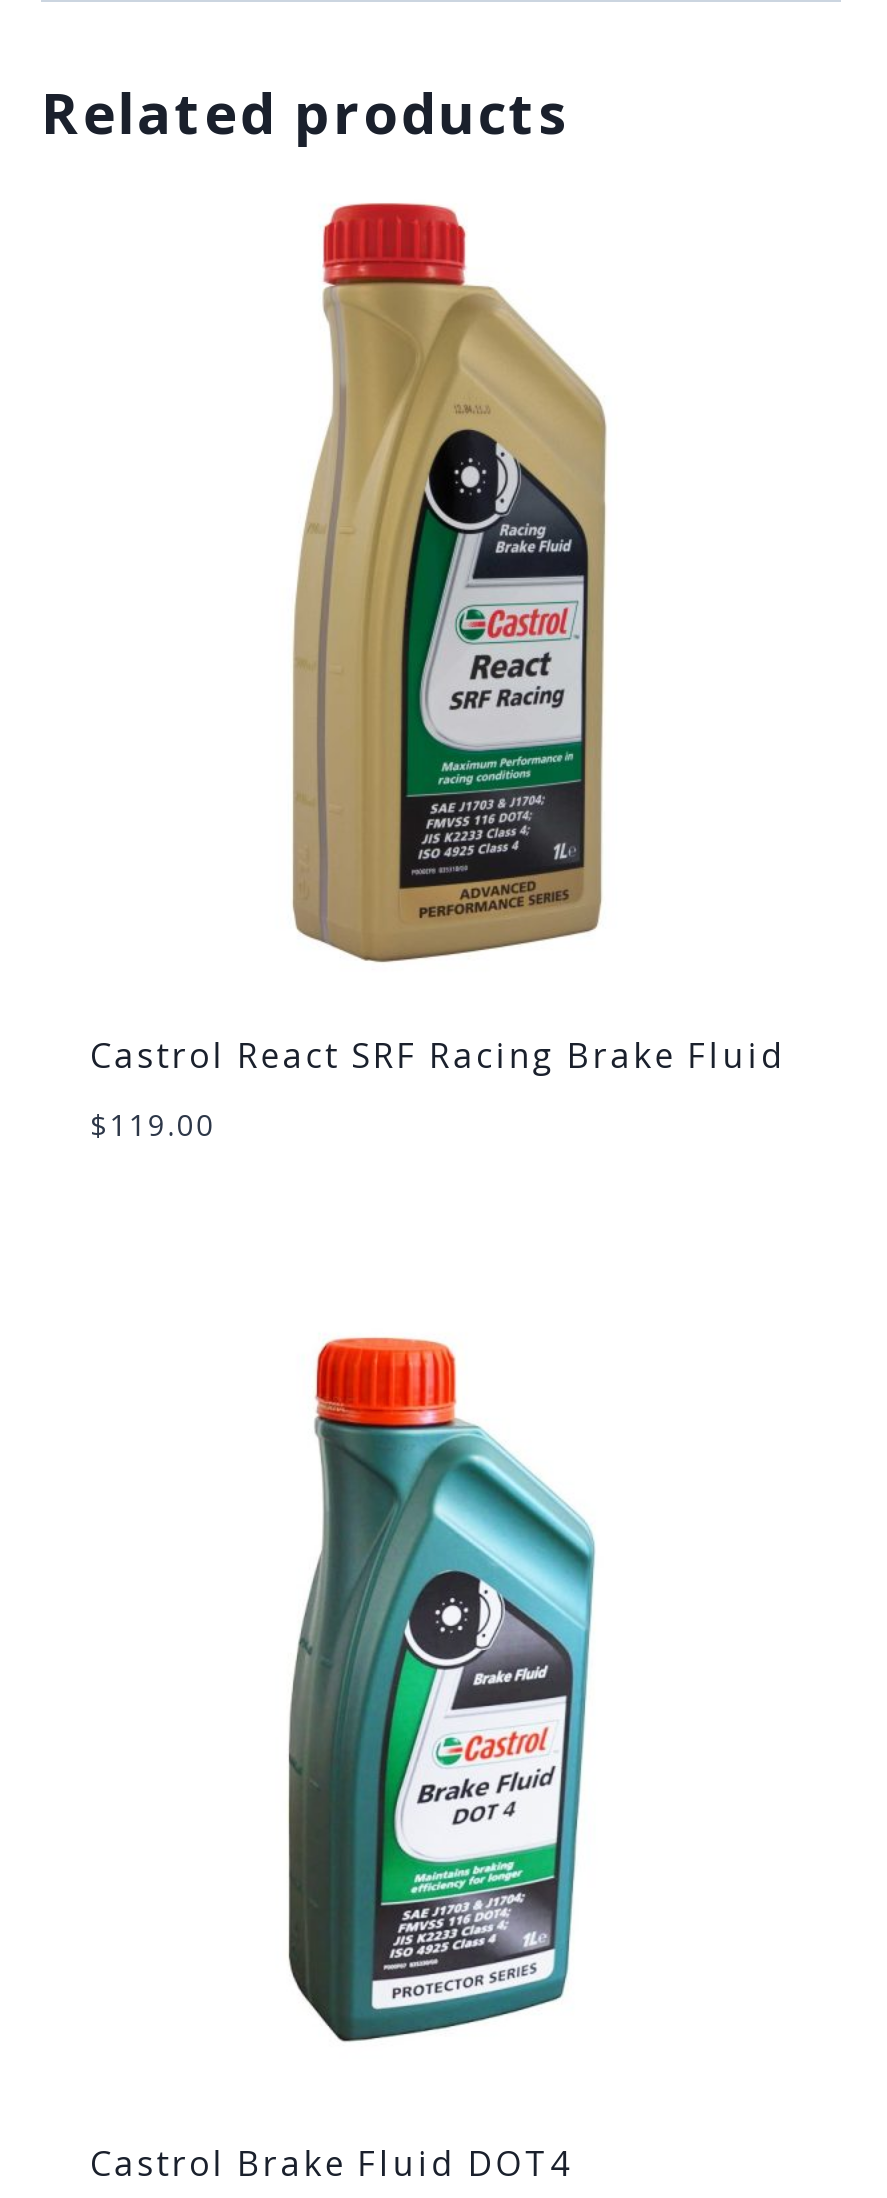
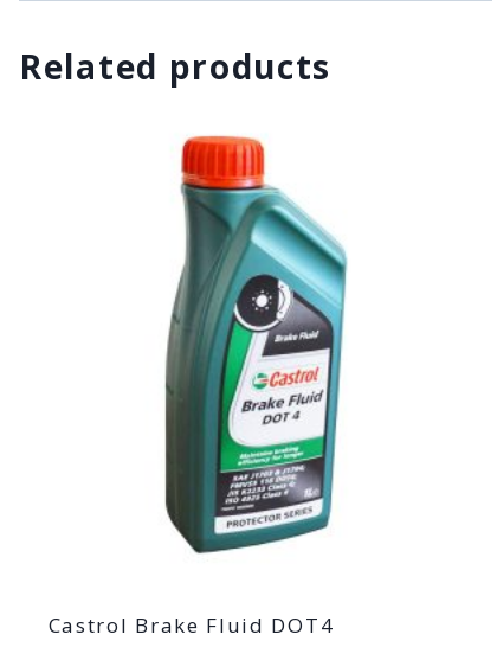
- [image]
- Castrol React SRF Racing Brake Fluid
- $119.00
